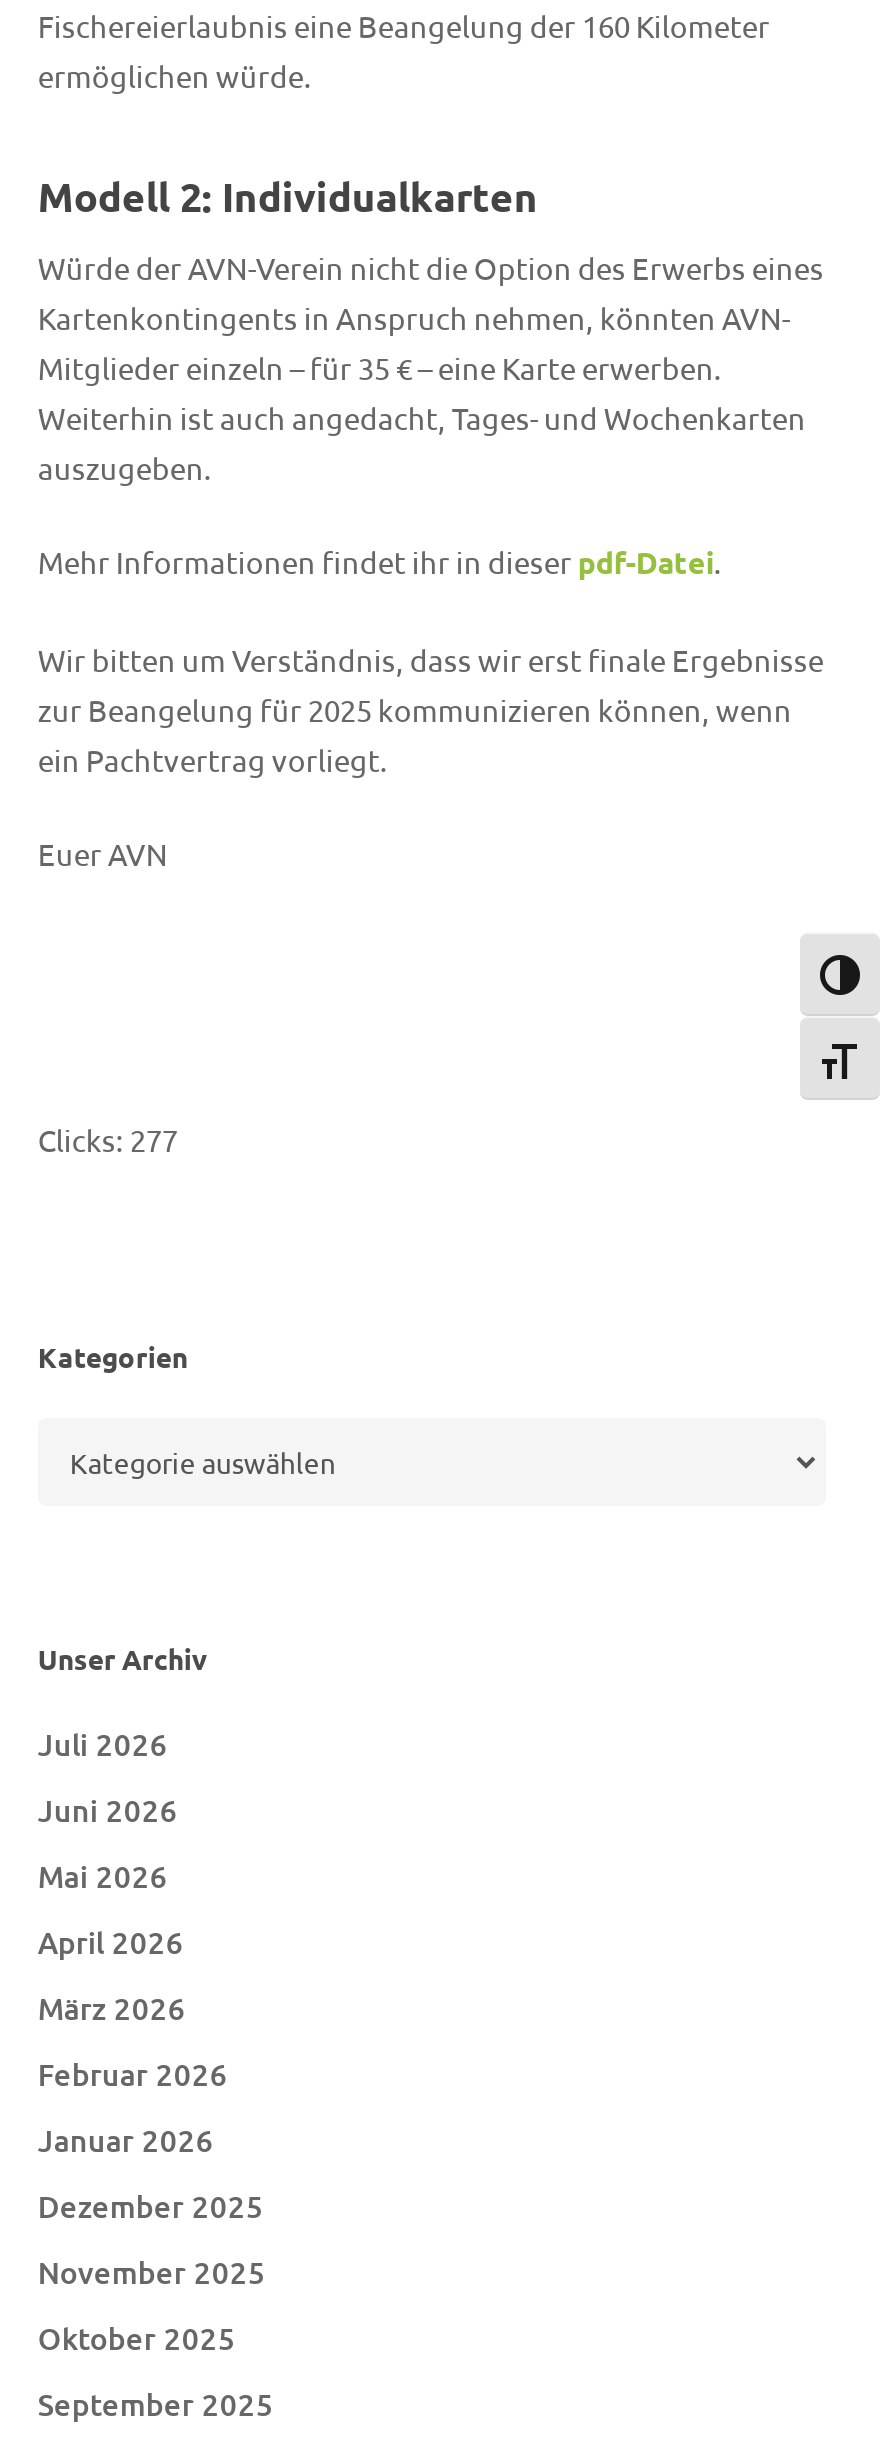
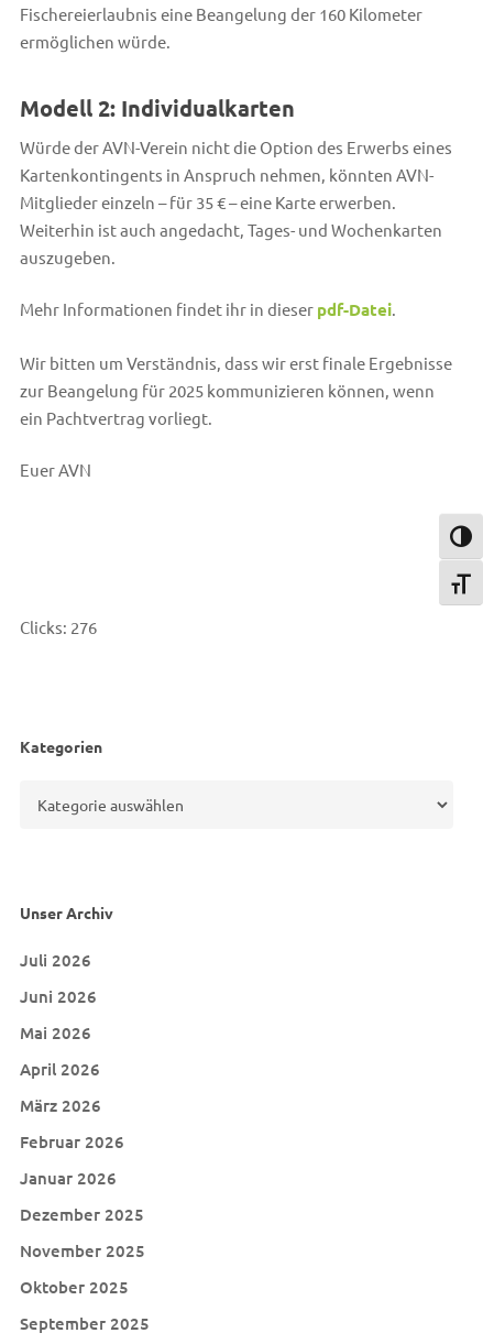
- Clicks: 277
+ Clicks: 276
